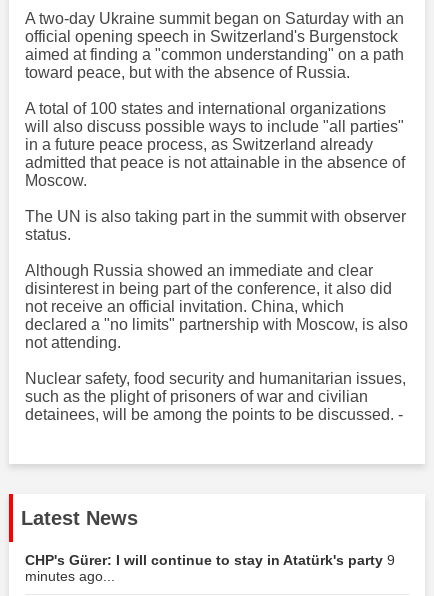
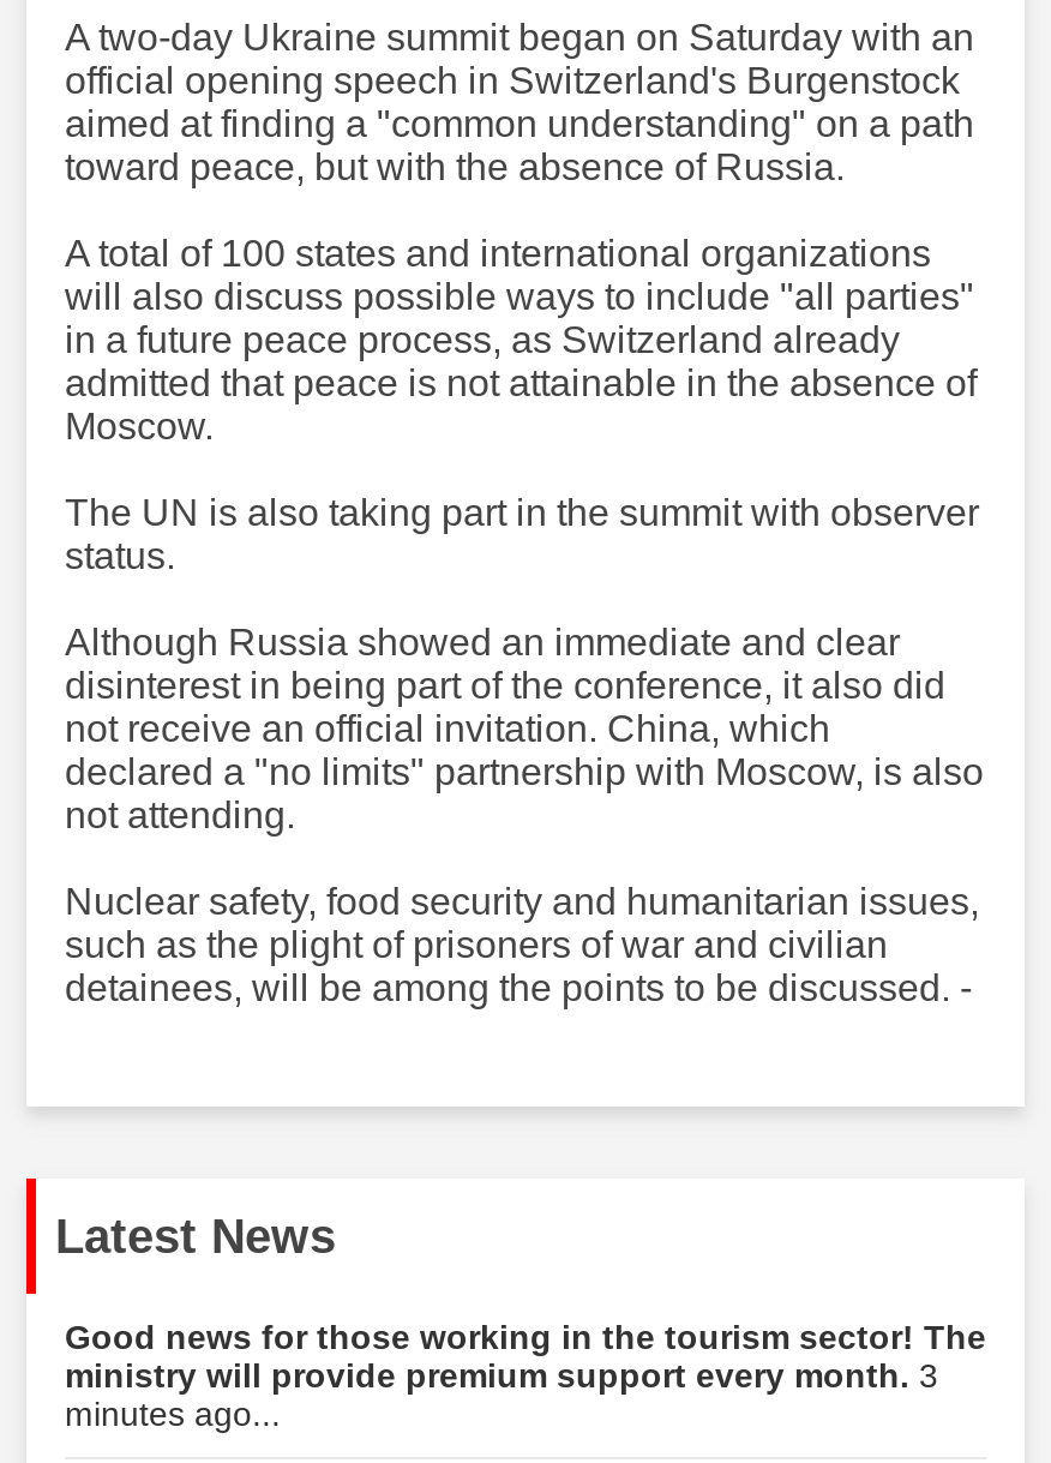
- CHP's Gürer: I will continue to stay in Atatürk's party 9
+ Good news for those working in the tourism sector! The
+ ministry will provide premium support every month. 3
